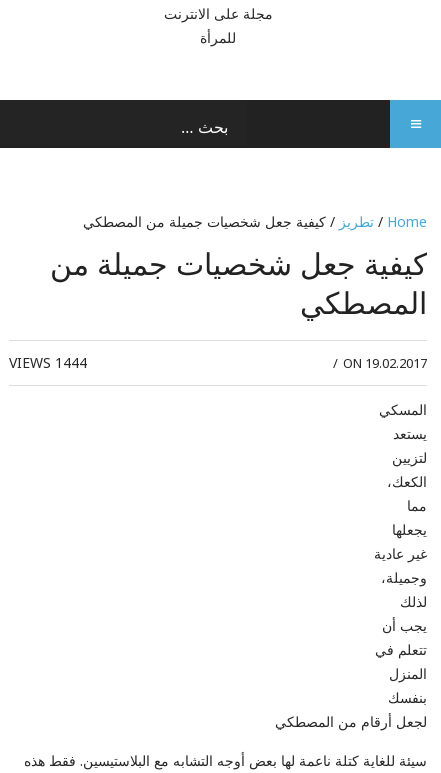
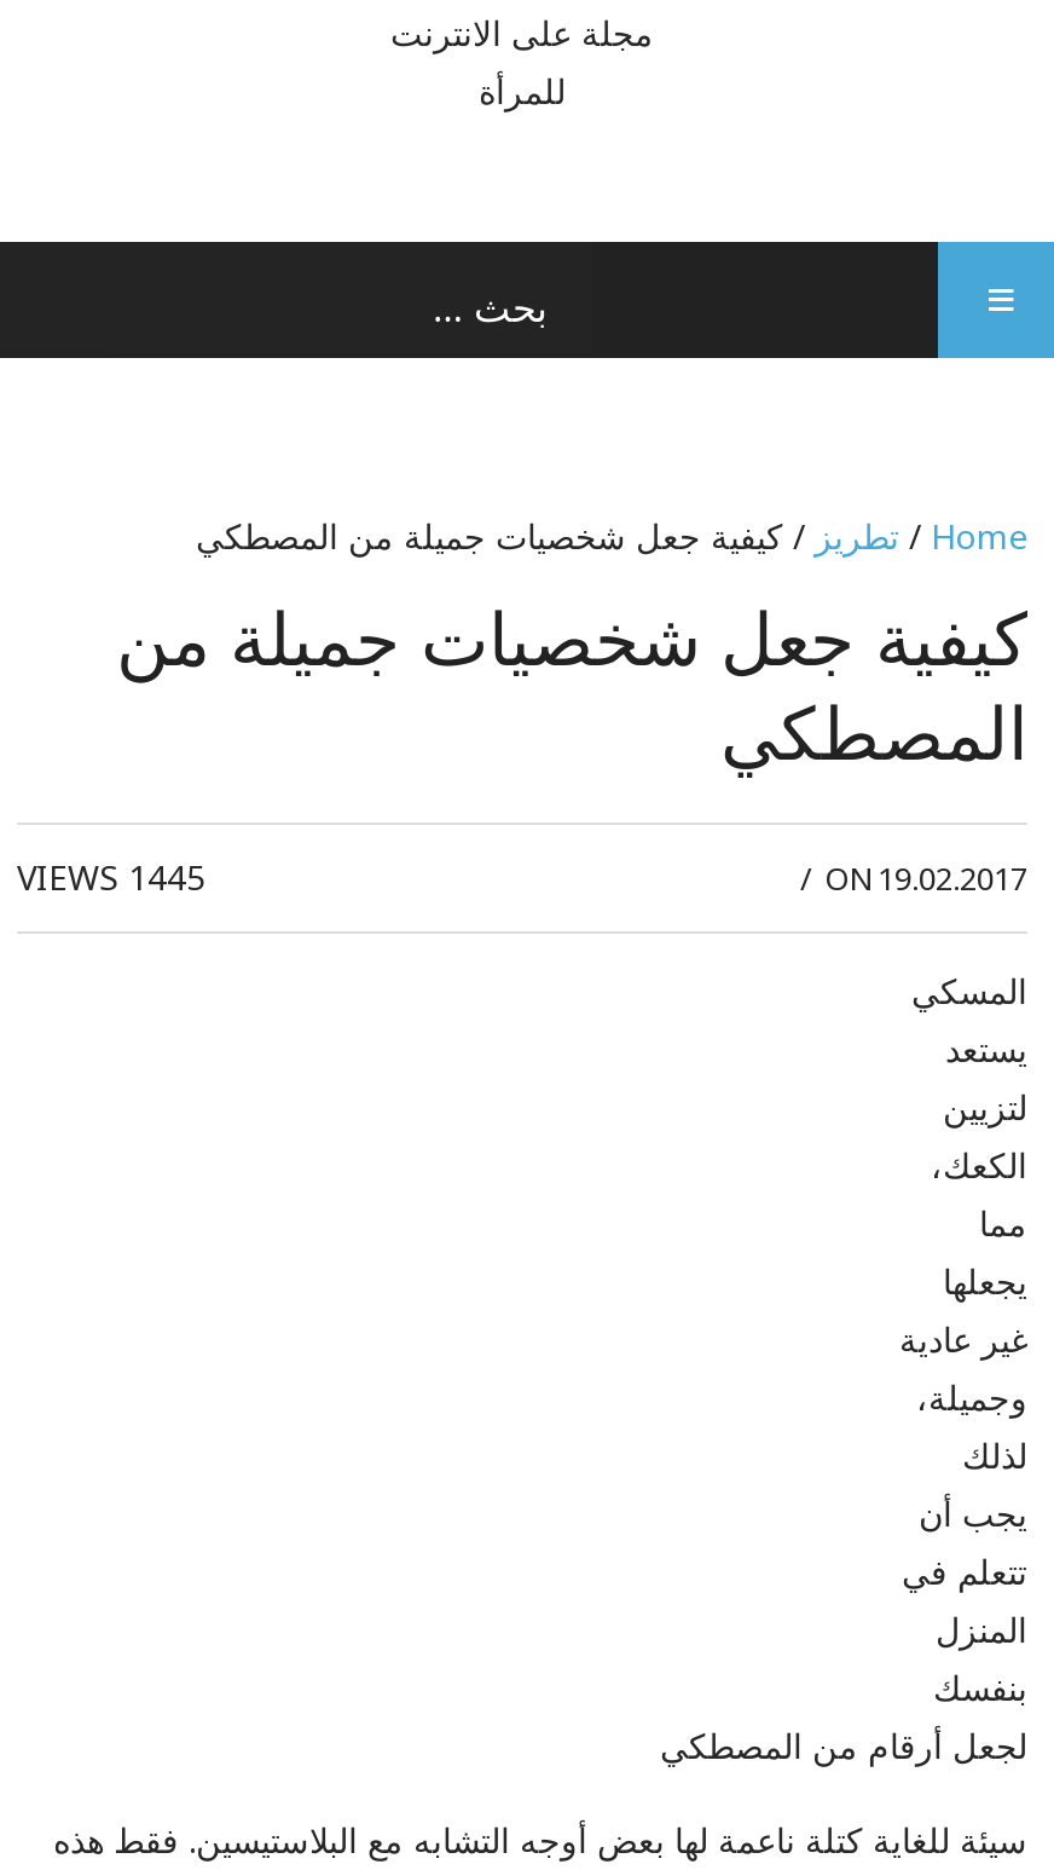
- VIEWS 1444
+ VIEWS 1445
